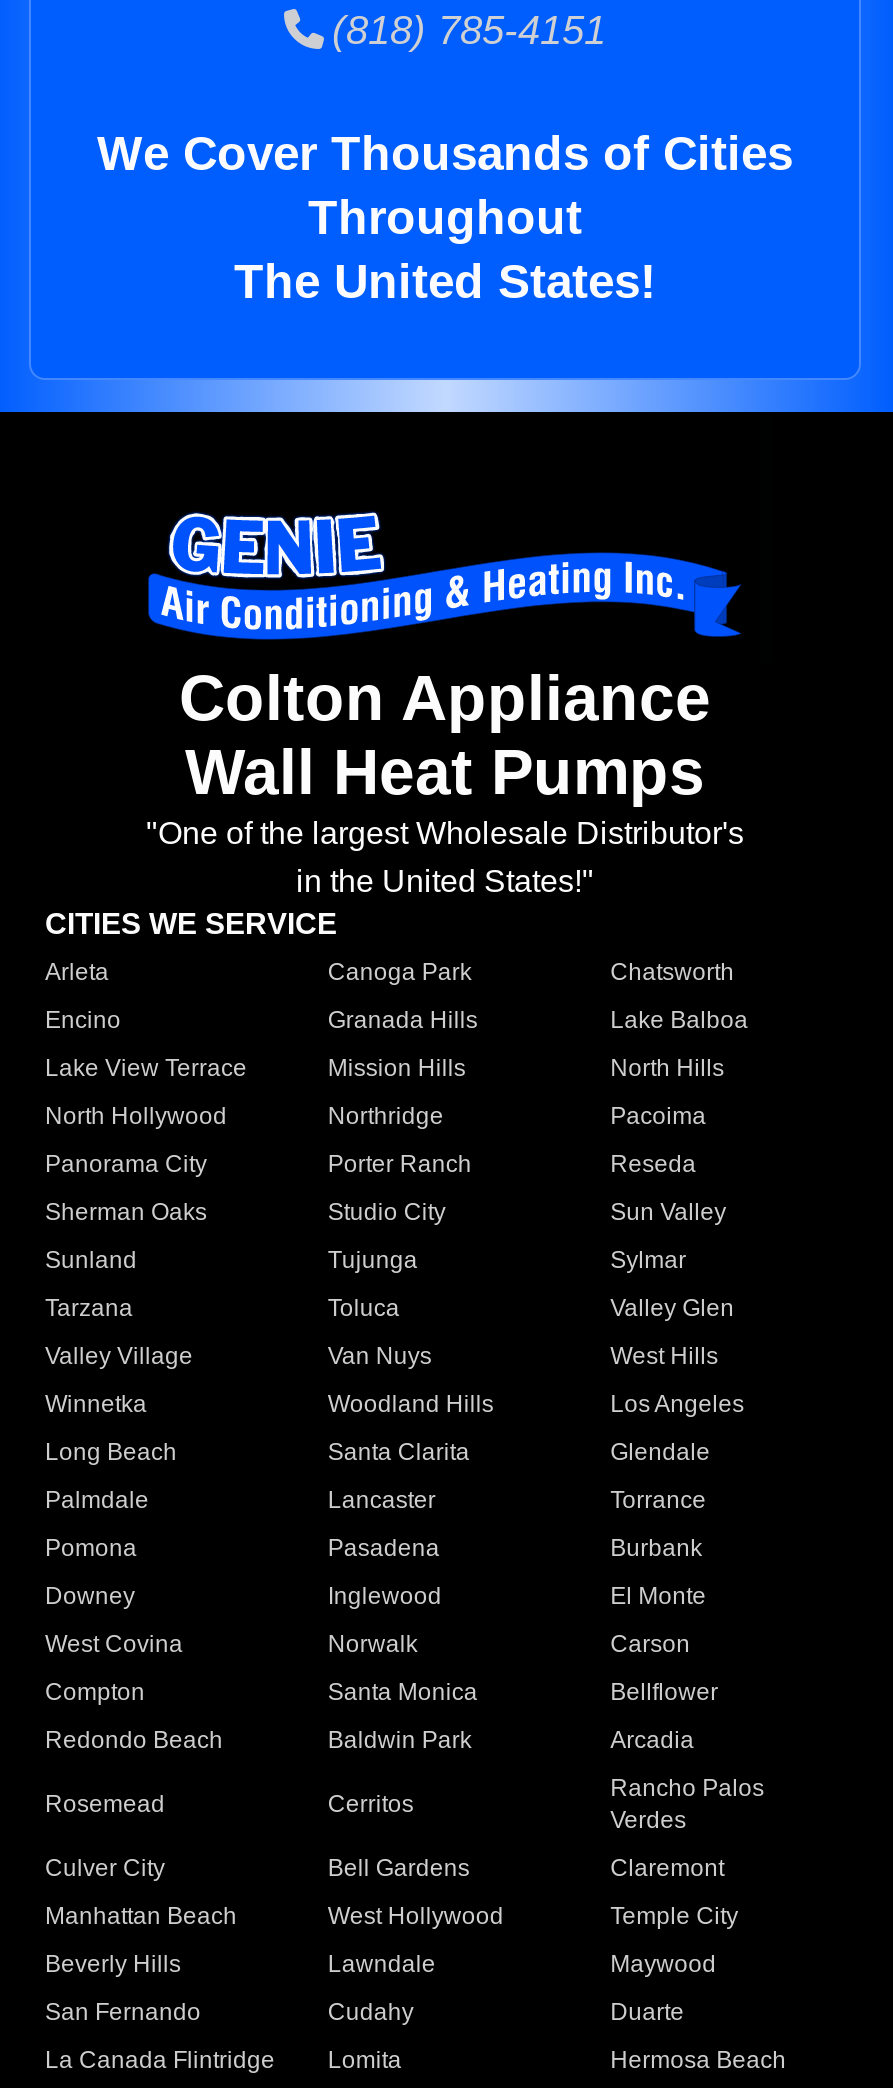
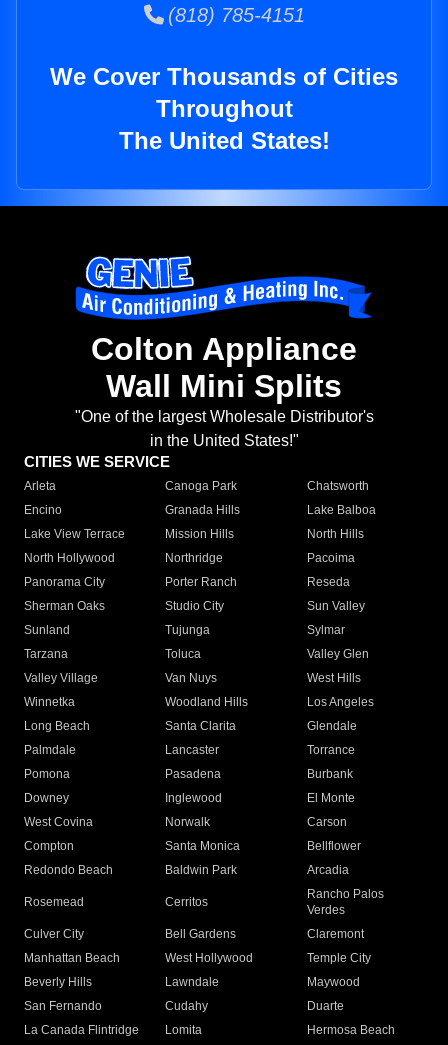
- Wall Heat Pumps
+ Wall Mini Splits
